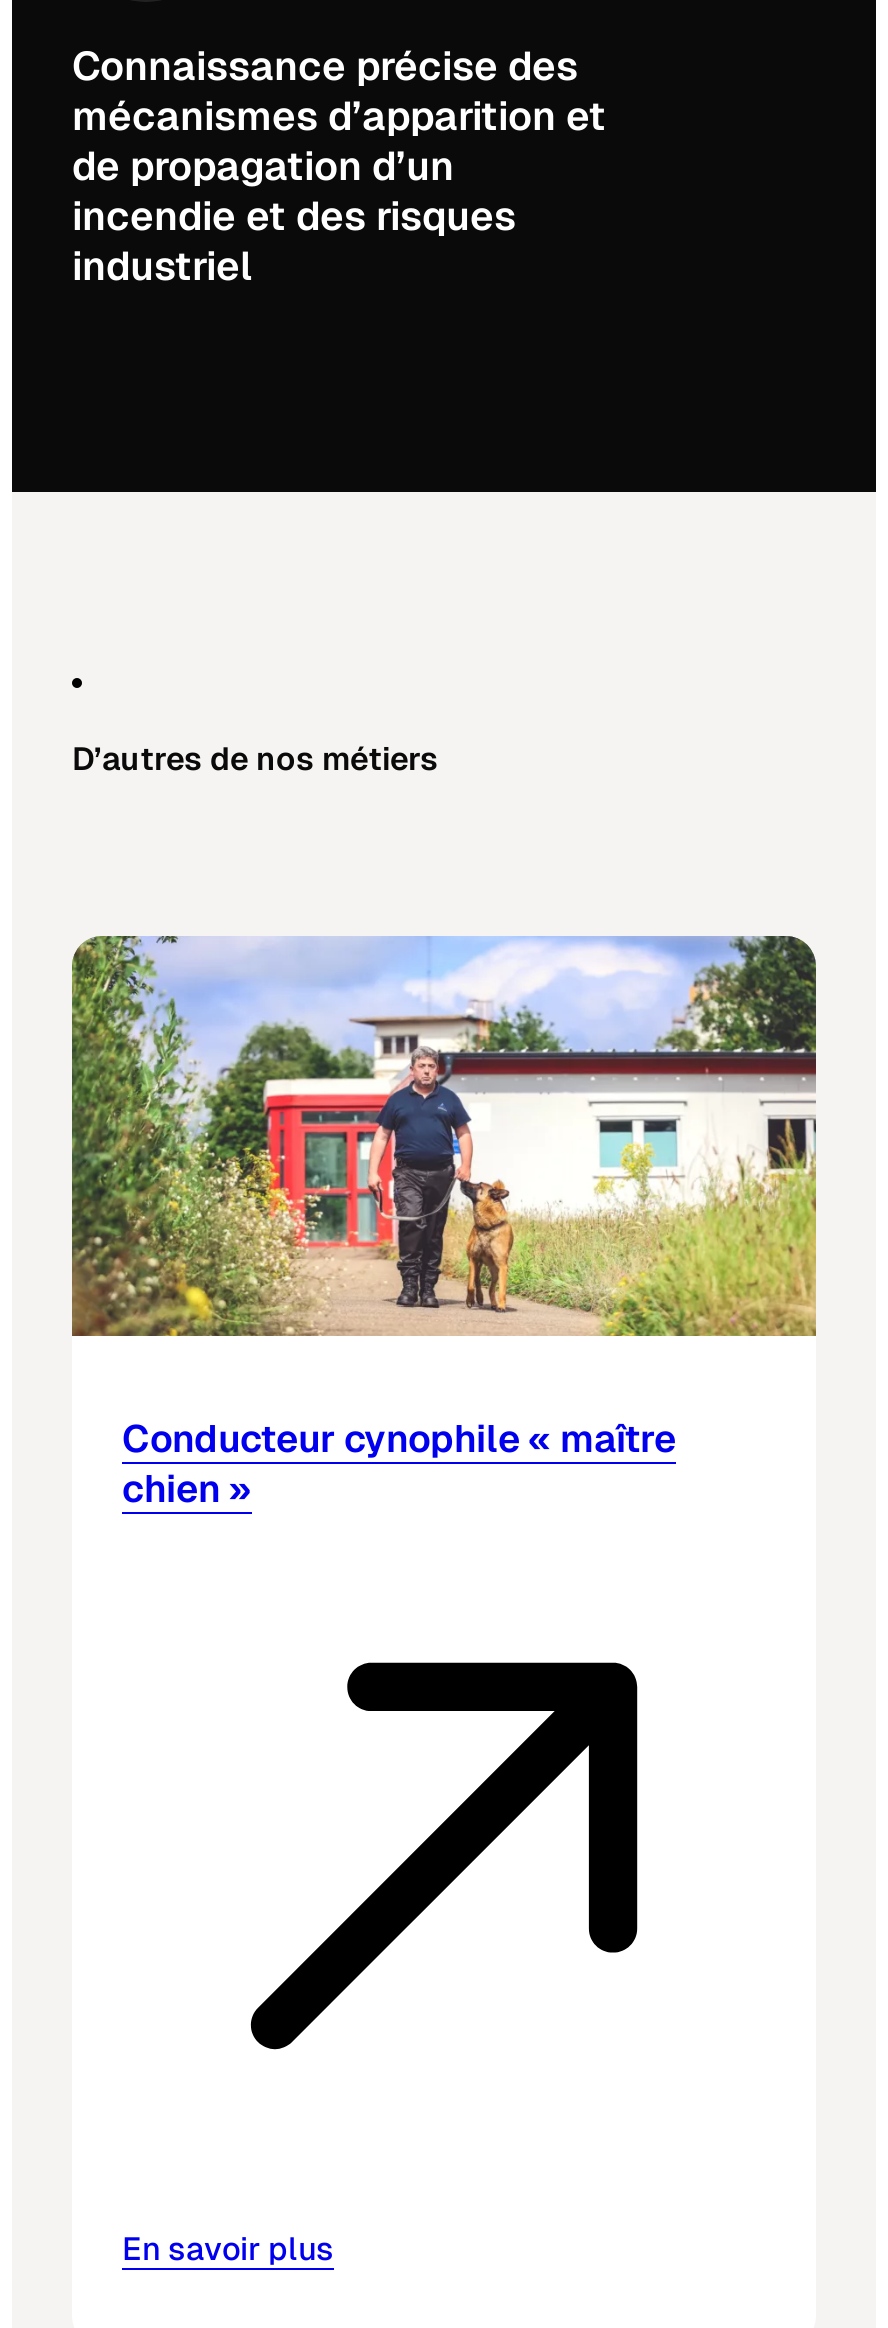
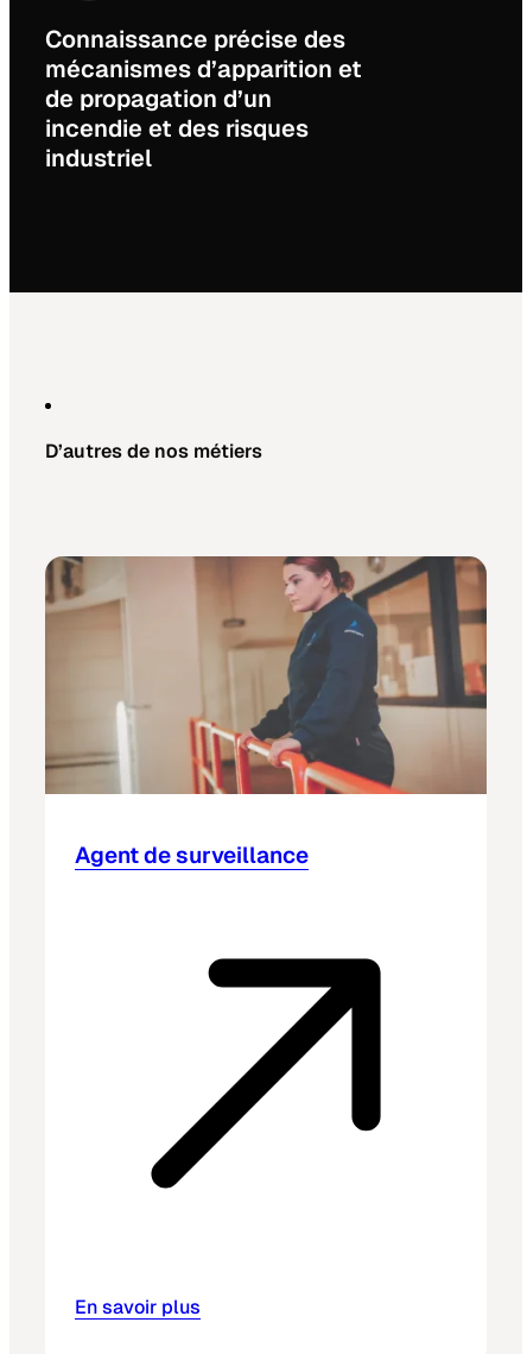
- [image]
- Conducteur cynophile « maître
- chien »
+ [image]
+ Agent de surveillance
